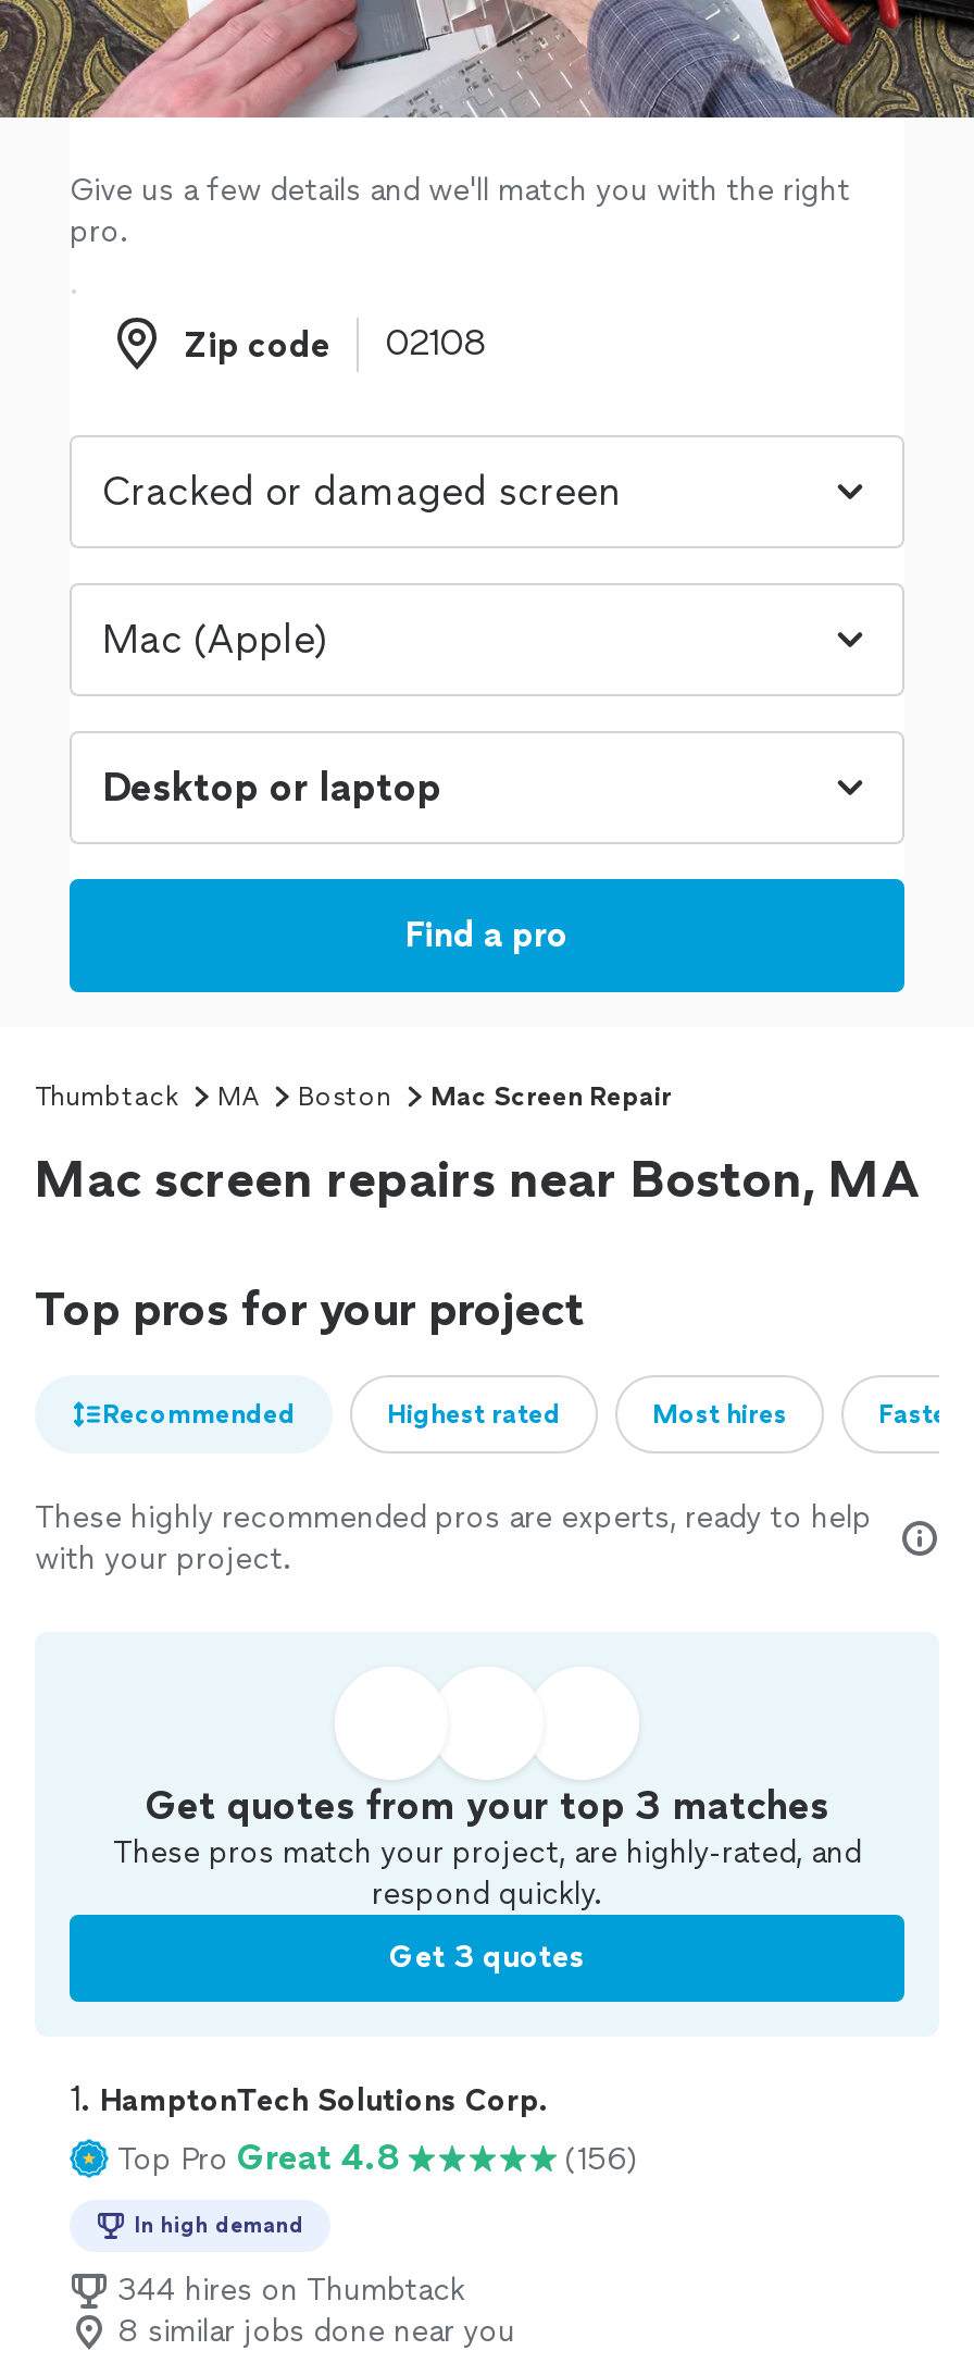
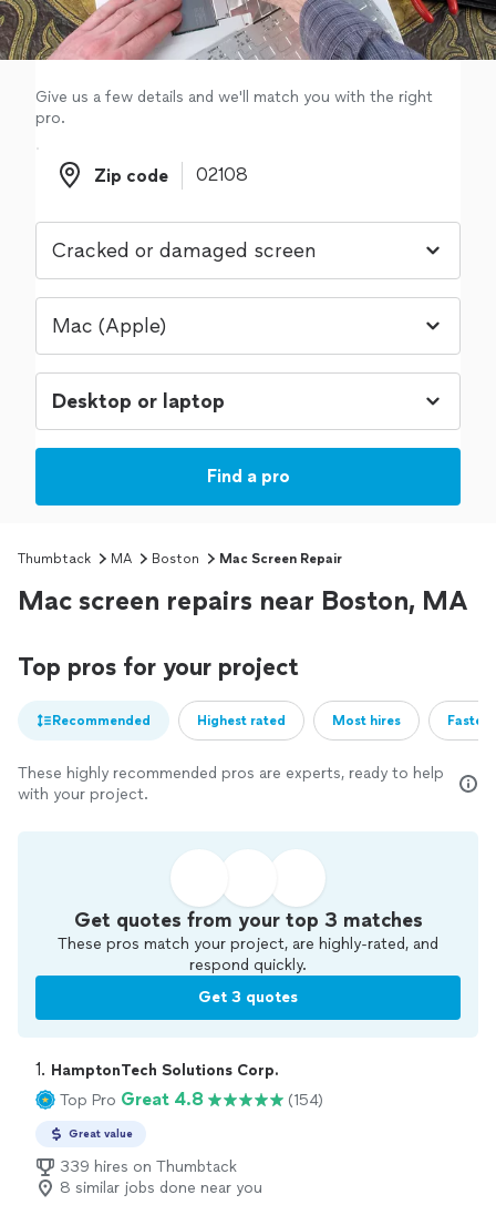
- (156)
+ (154)

- In high demand
+ Great value

- 344 hires on Thumbtack
+ 339 hires on Thumbtack
